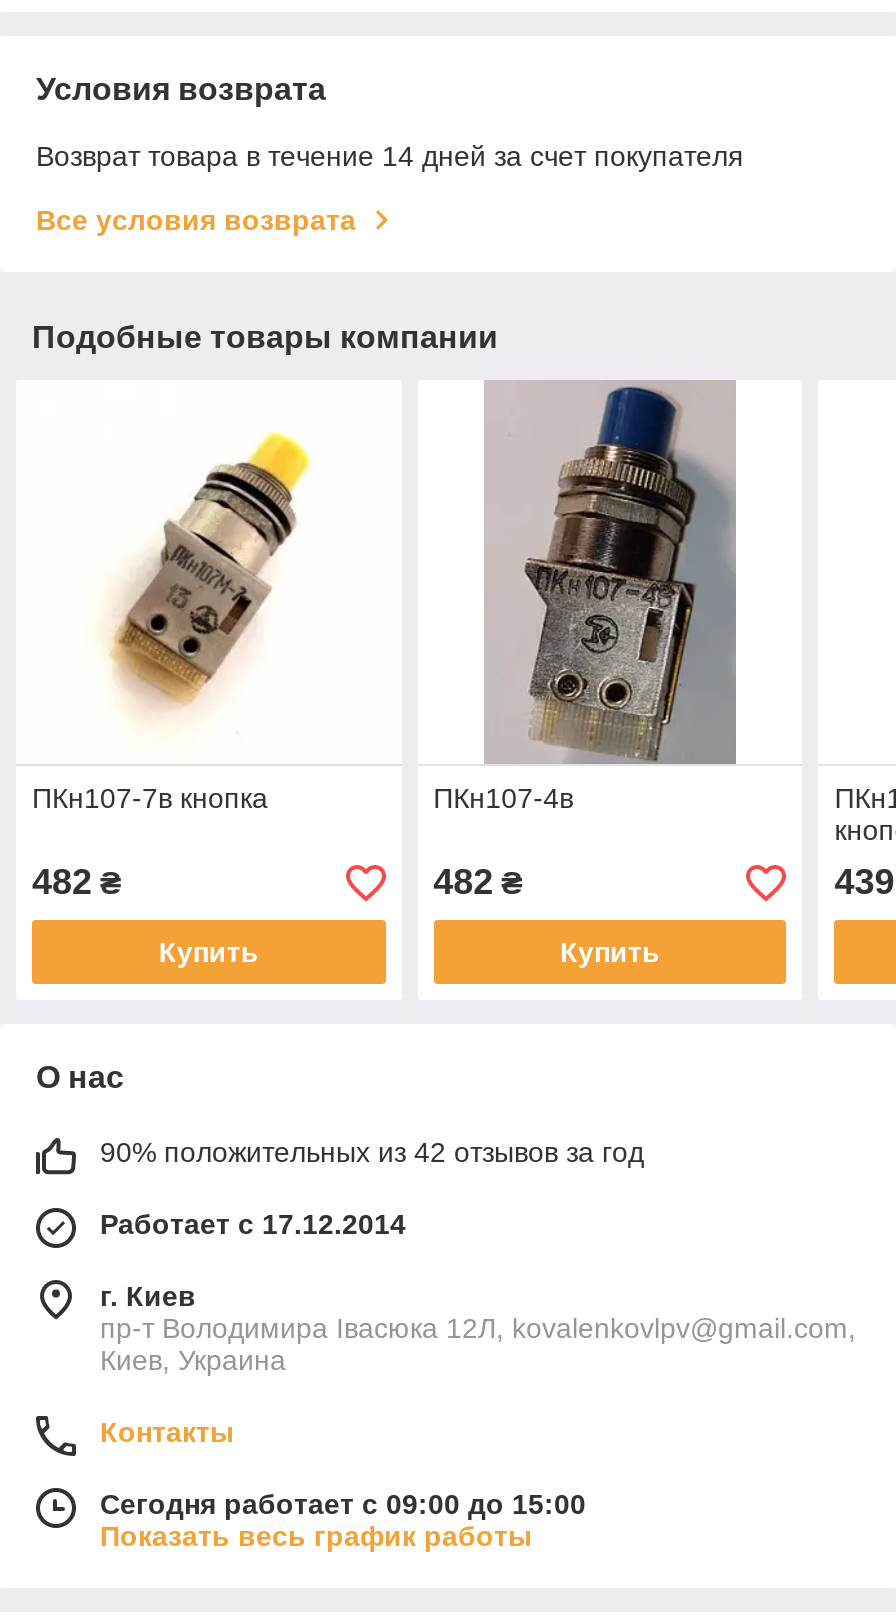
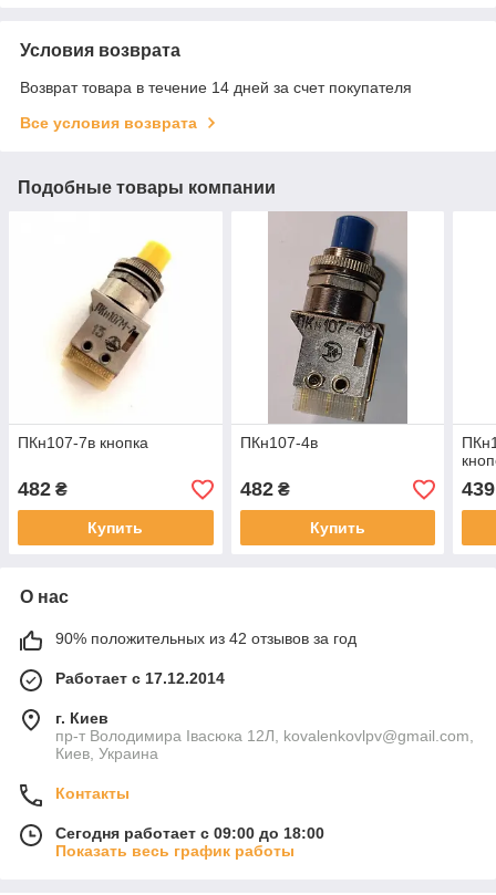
- Сегодня работает с 09:00 до 15:00
+ Сегодня работает с 09:00 до 18:00
